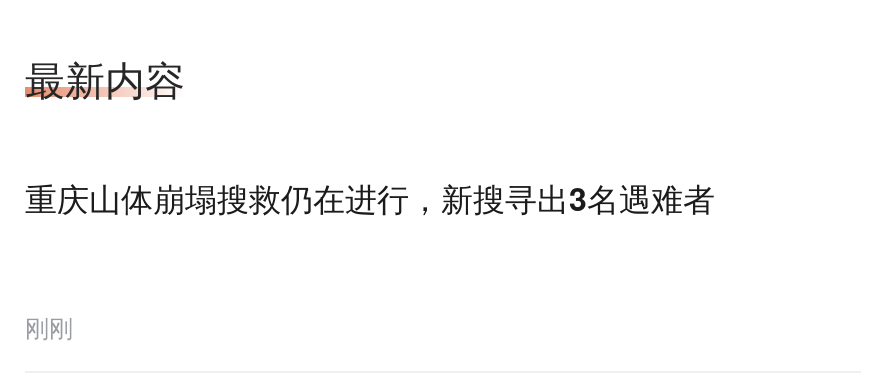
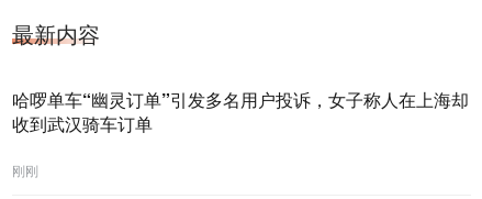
- 重庆山体崩塌搜救仍在进行，新搜寻出3名遇难者
+ 哈啰单车“幽灵订单”引发多名用户投诉，女子称人在上海却
+ 收到武汉骑车订单
